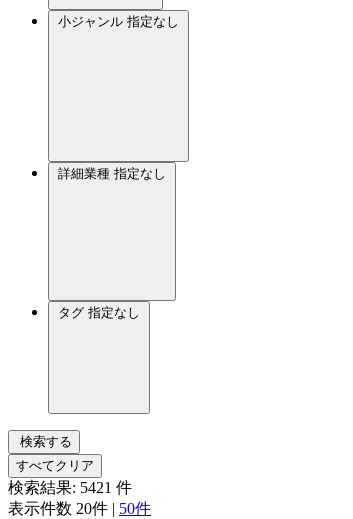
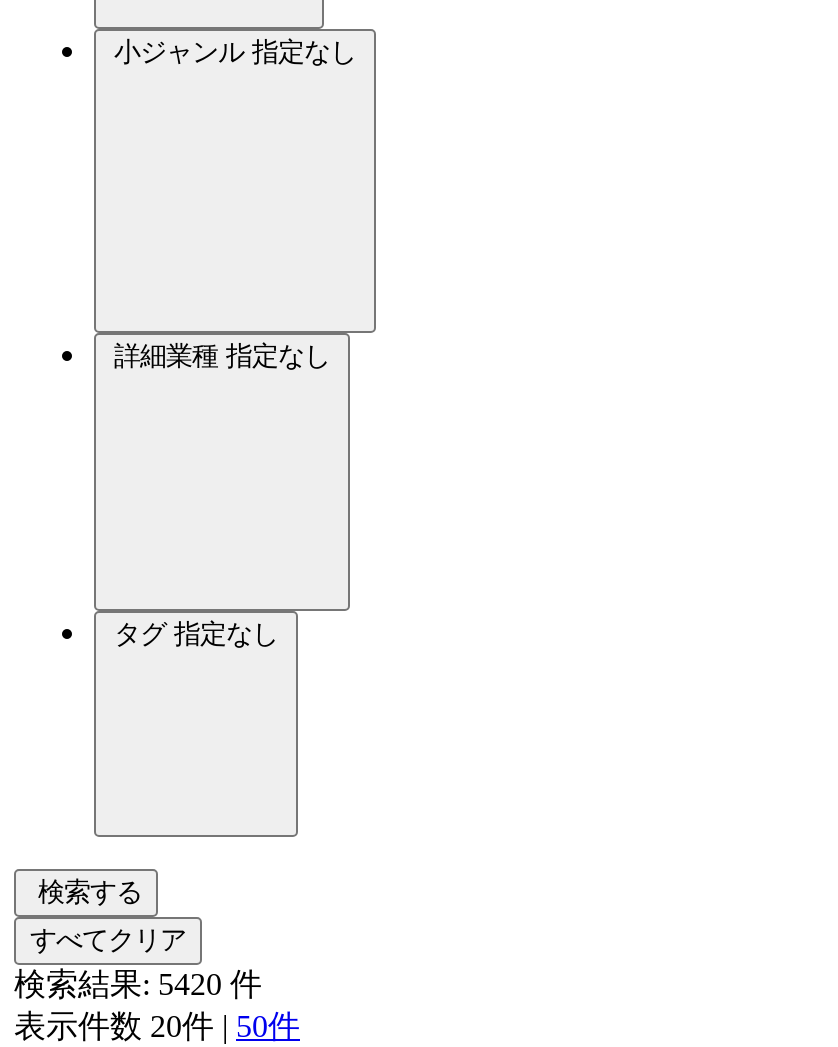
- 検索結果: 5421 件
+ 検索結果: 5420 件
